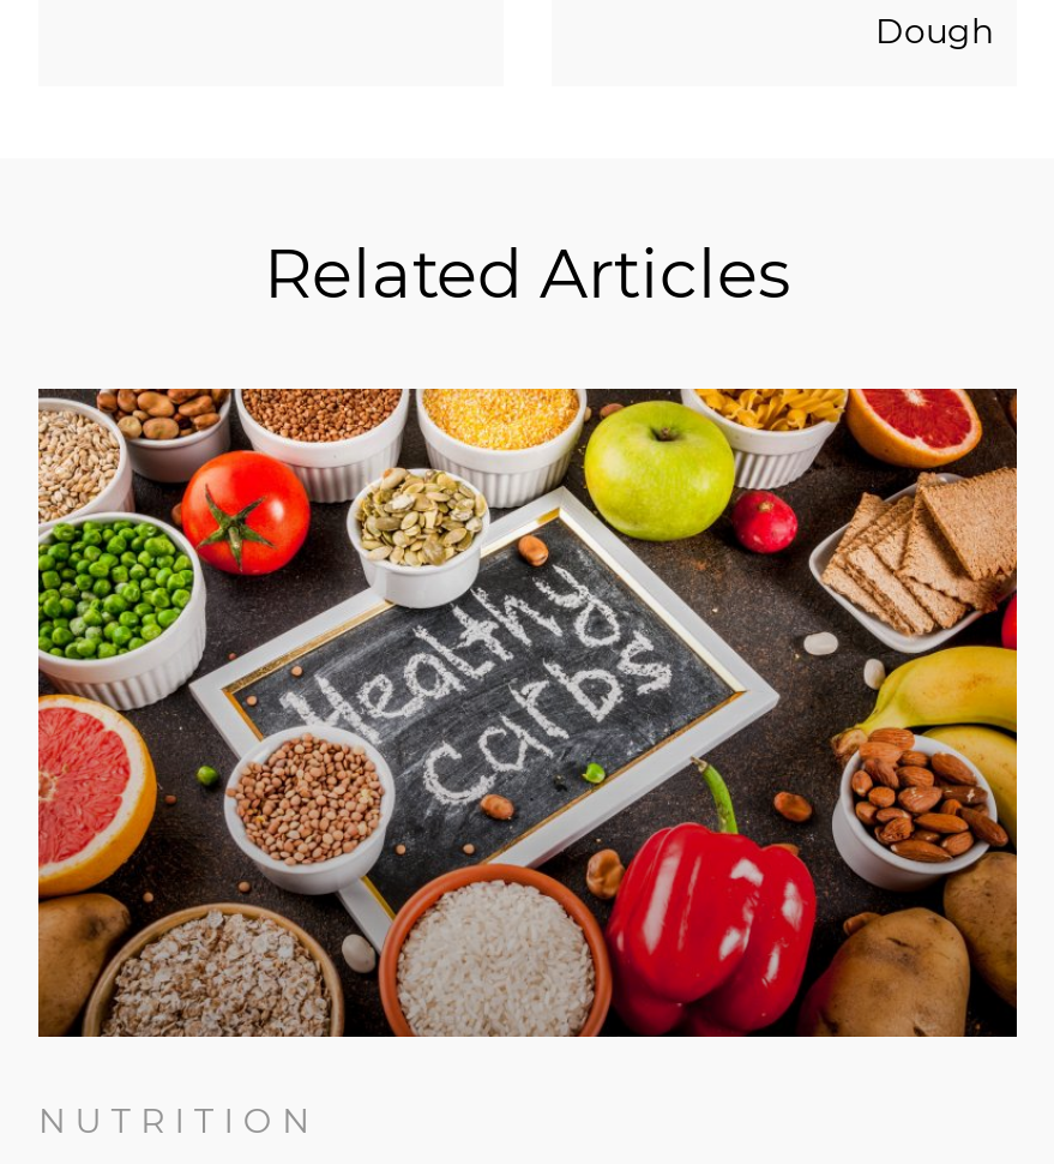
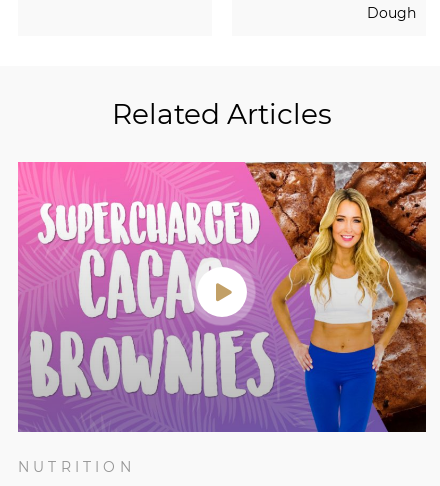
- [image]
+ [image]
